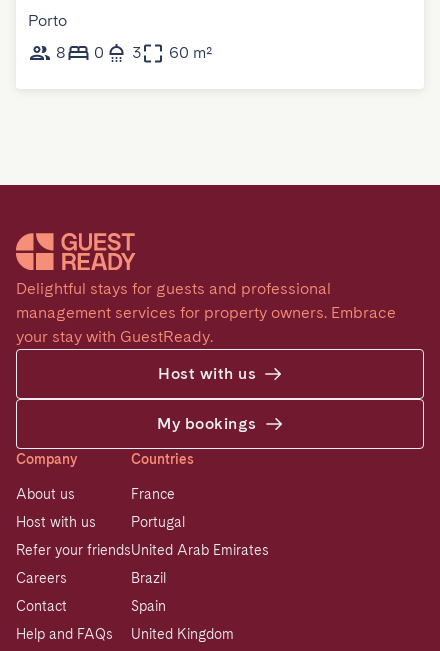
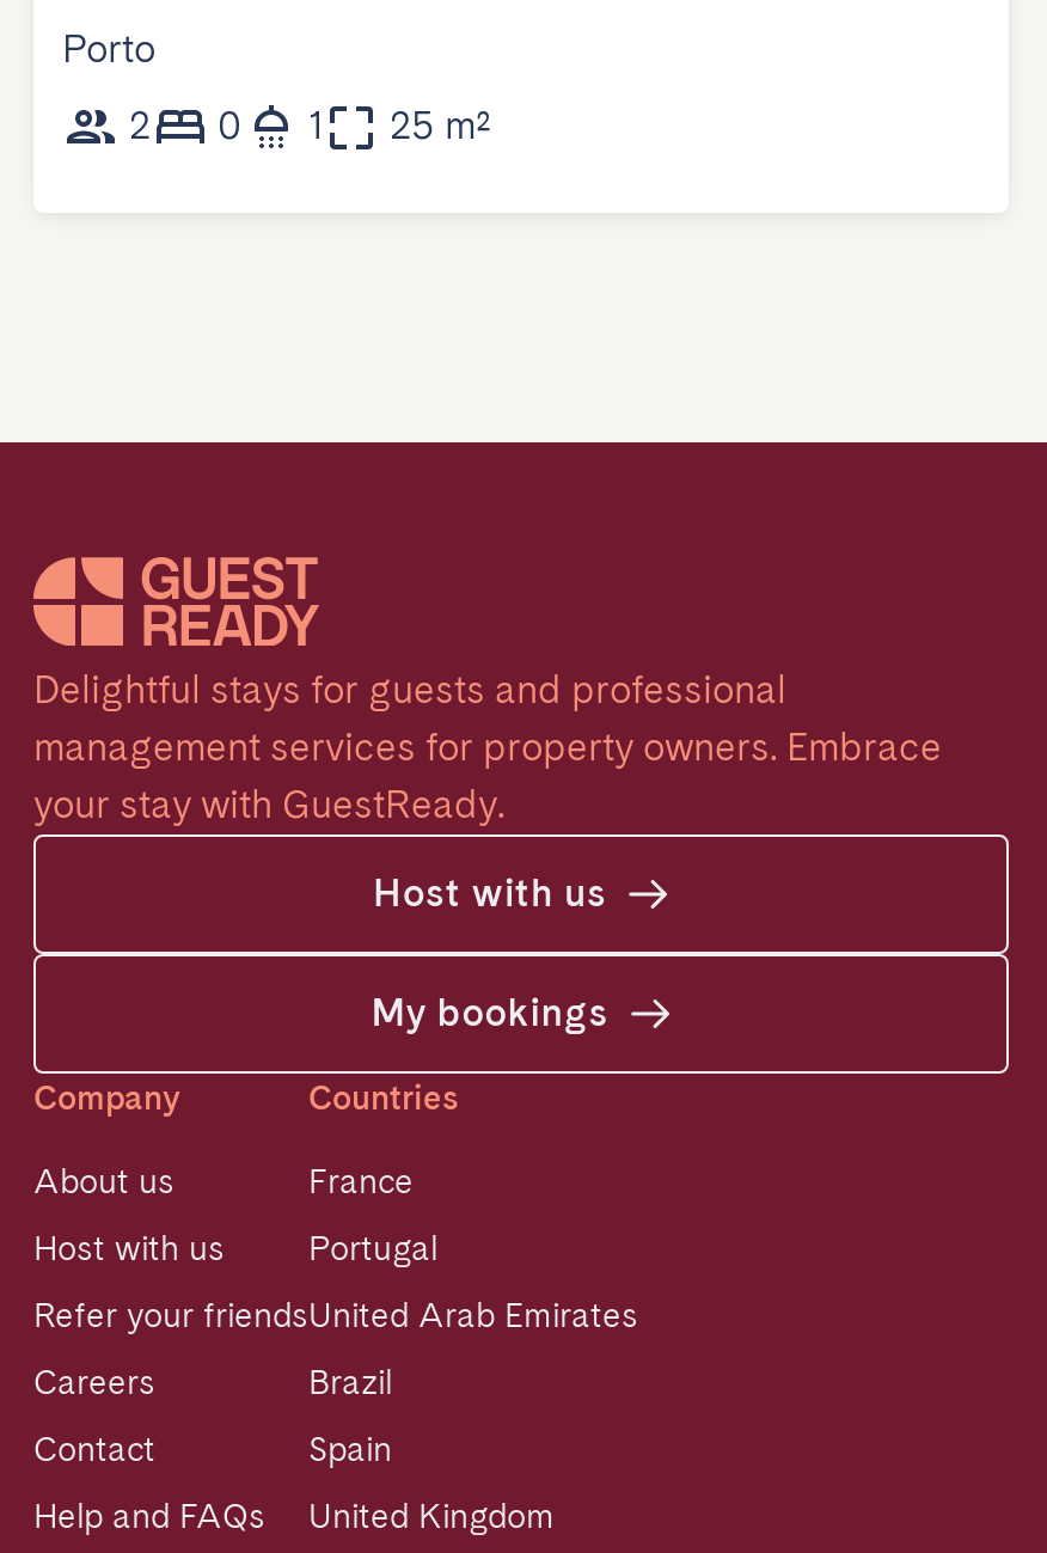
- 8
+ 2

- 3
+ 1

- 60 m²
+ 25 m²
